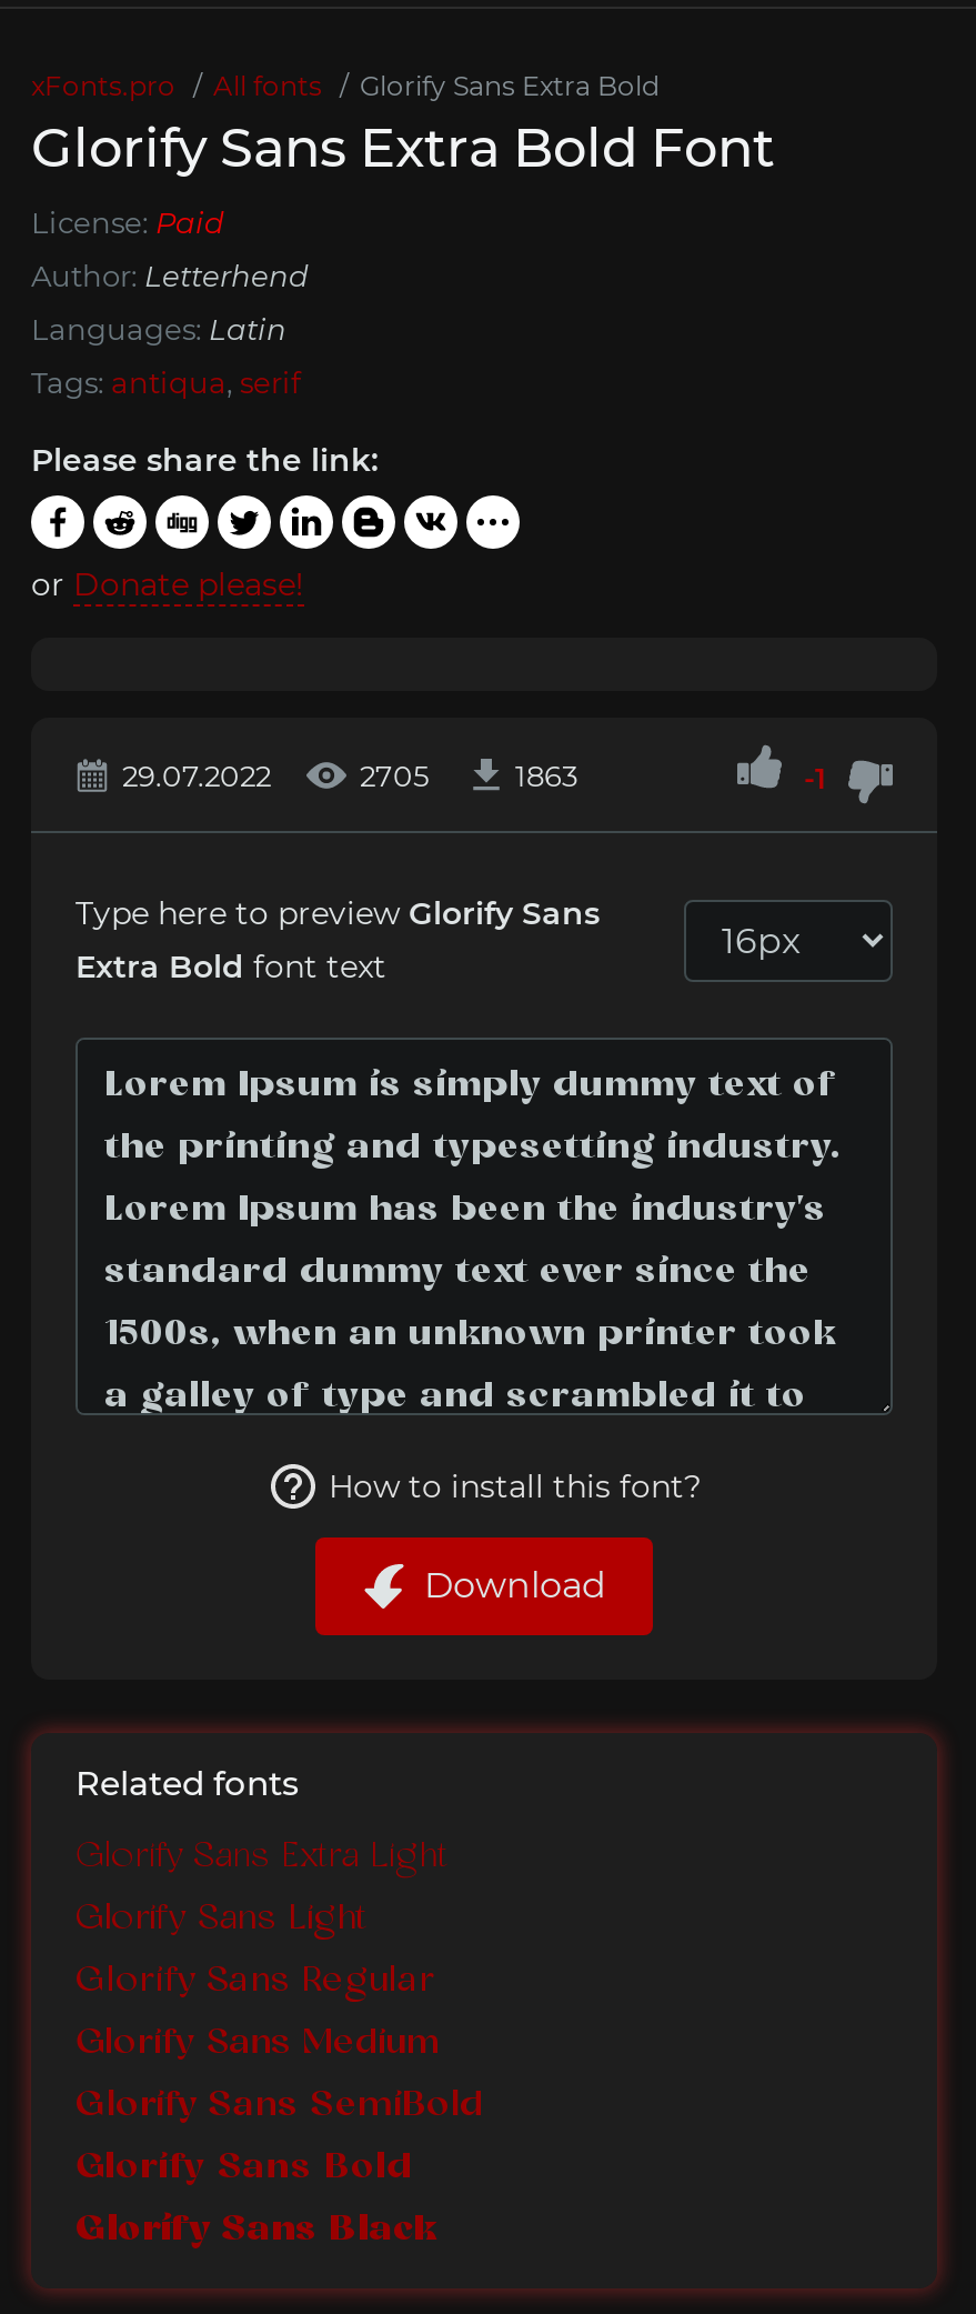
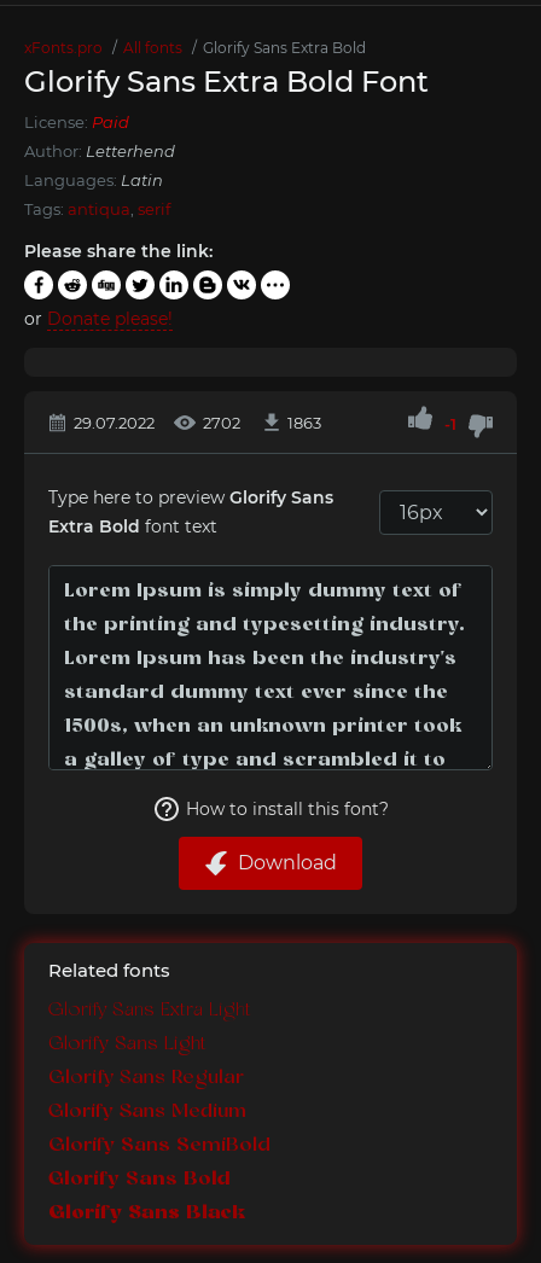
- 2705
+ 2702
